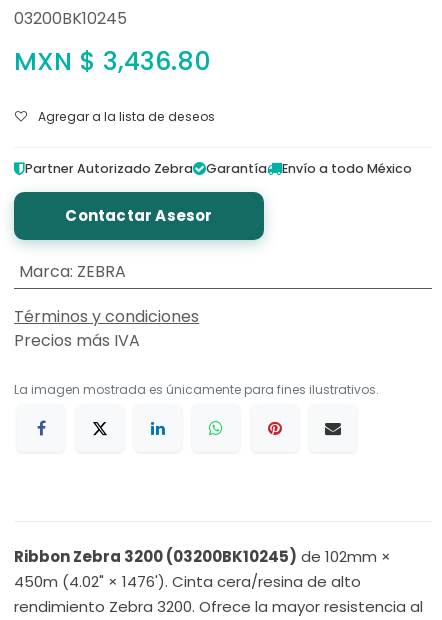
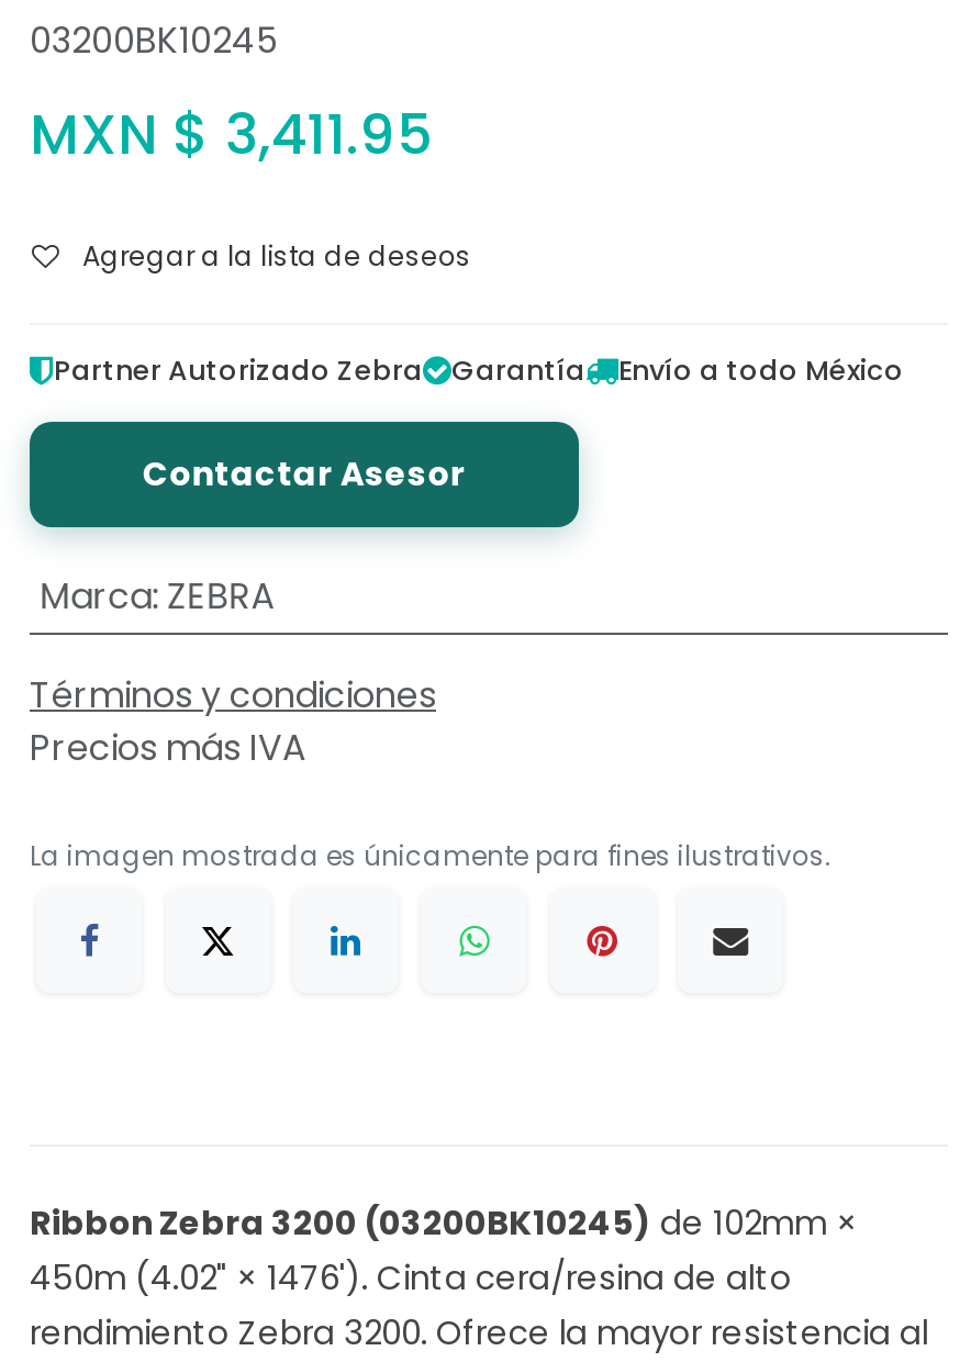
- MXN $3,436.80
+ MXN $3,411.95
